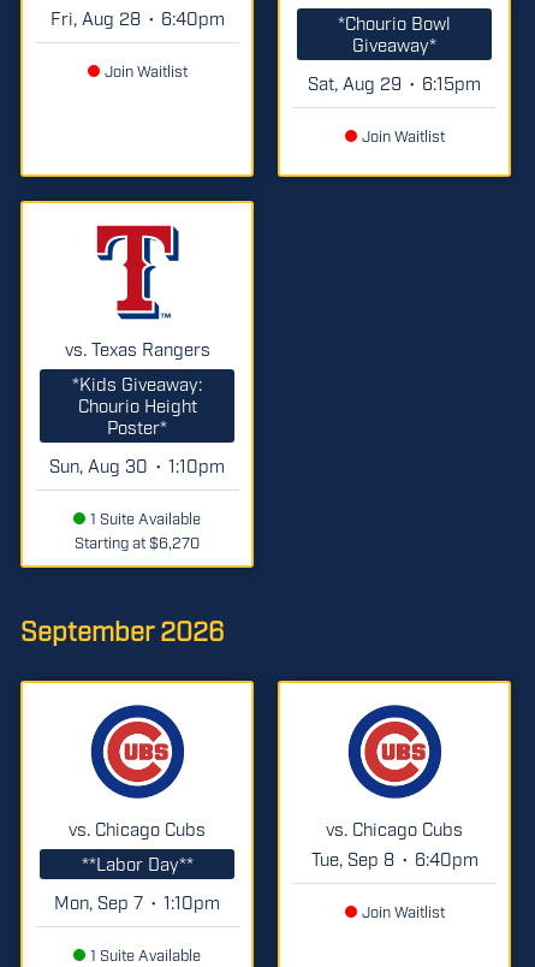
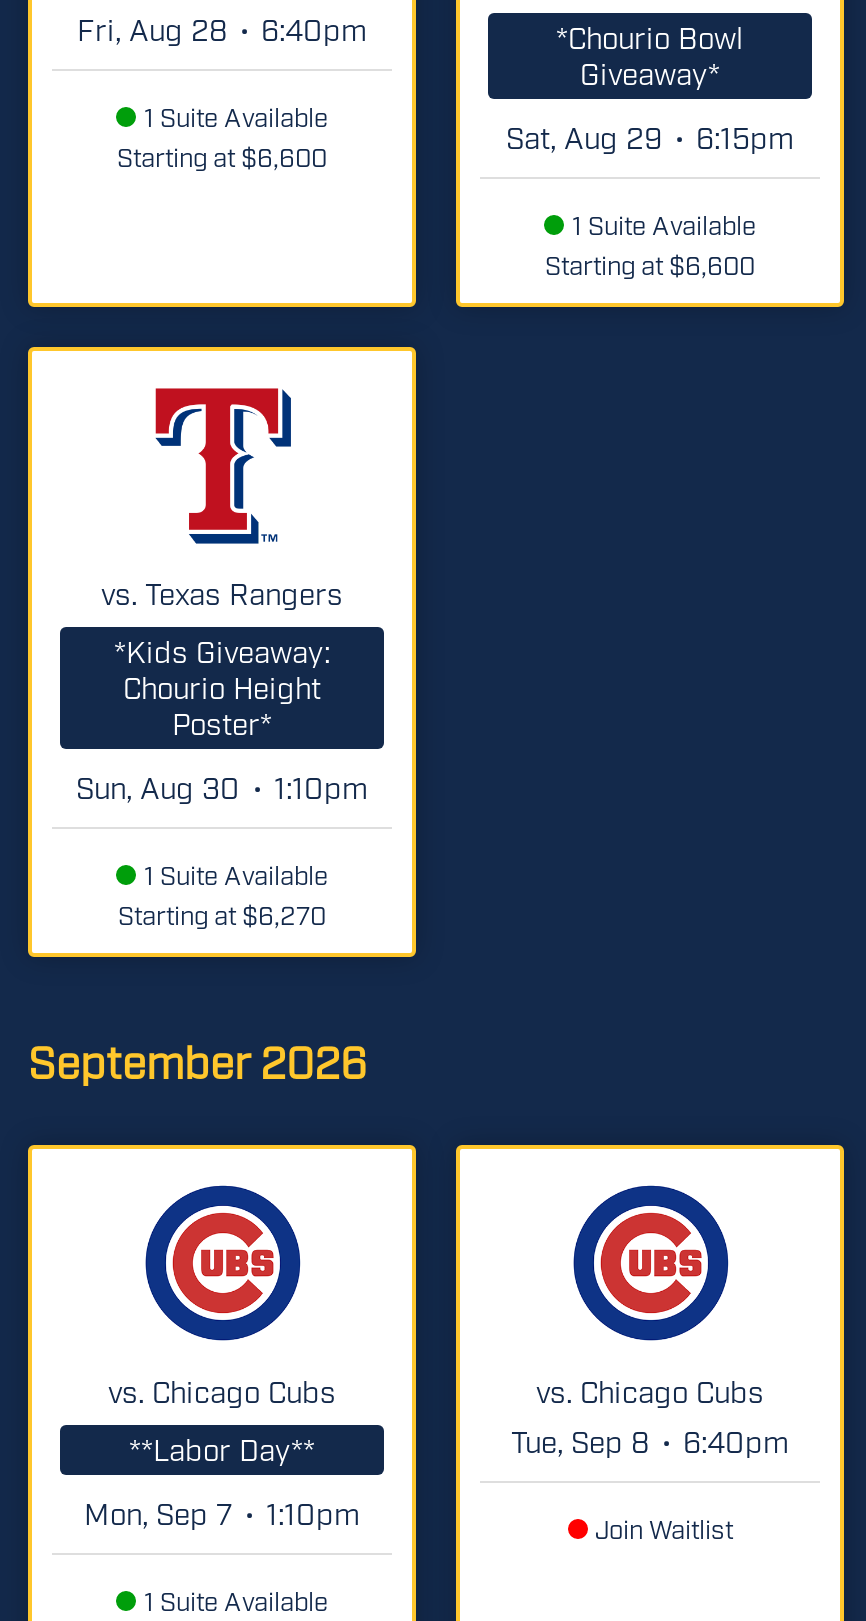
- Join Waitlist
+ 1 Suite Available
+ Starting at $6,600

- Join Waitlist
+ 1 Suite Available
+ Starting at $6,600
